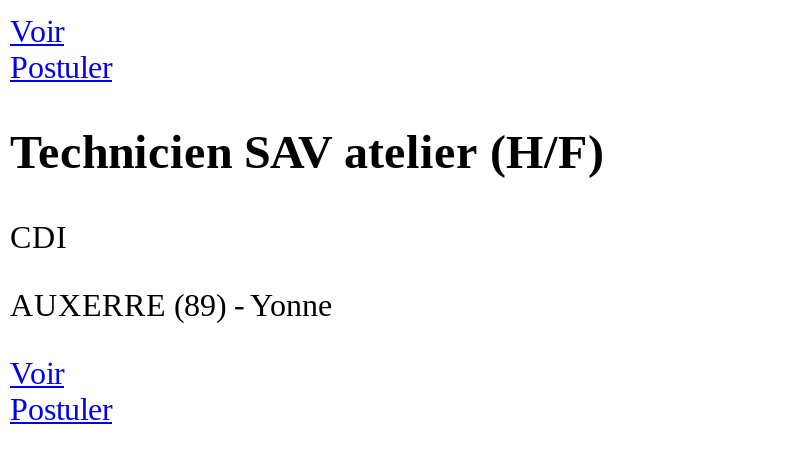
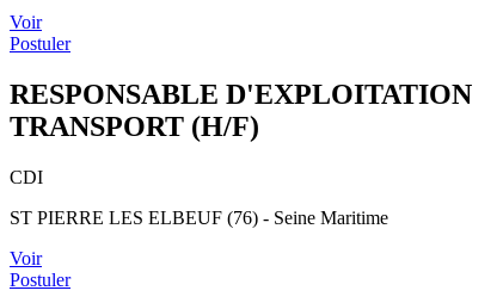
- Technicien SAV atelier (H/F)
+ RESPONSABLE D'EXPLOITATION
+ TRANSPORT (H/F)

- AUXERRE (89) - Yonne
+ ST PIERRE LES ELBEUF (76) - Seine Maritime
